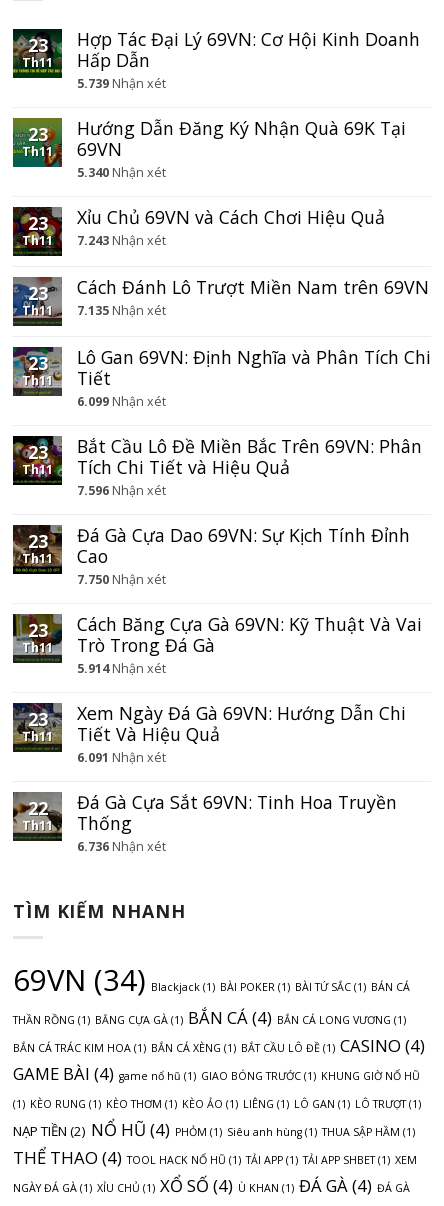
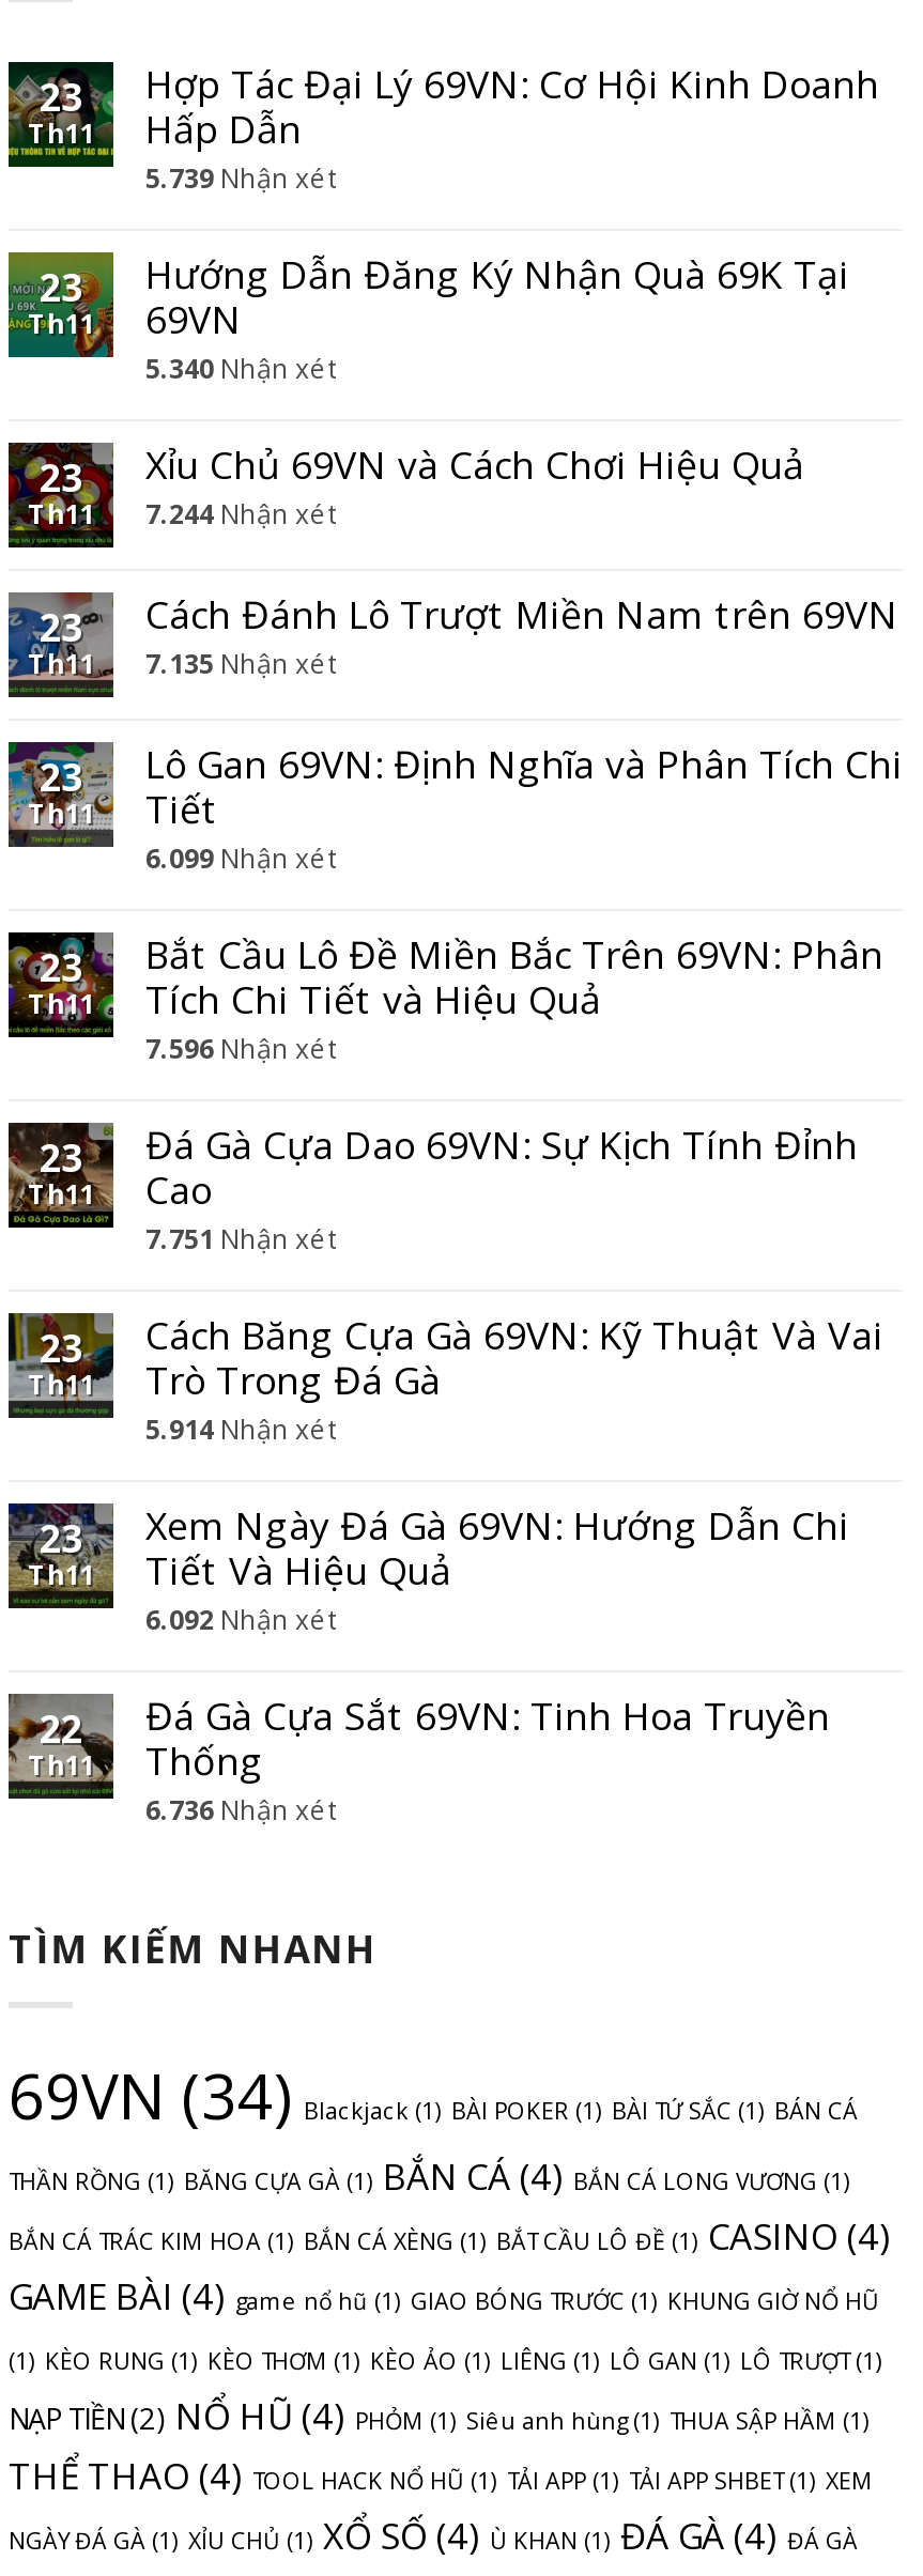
- 7.243 Nhận xét
+ 7.244 Nhận xét

- 7.750 Nhận xét
+ 7.751 Nhận xét

- 6.091 Nhận xét
+ 6.092 Nhận xét
